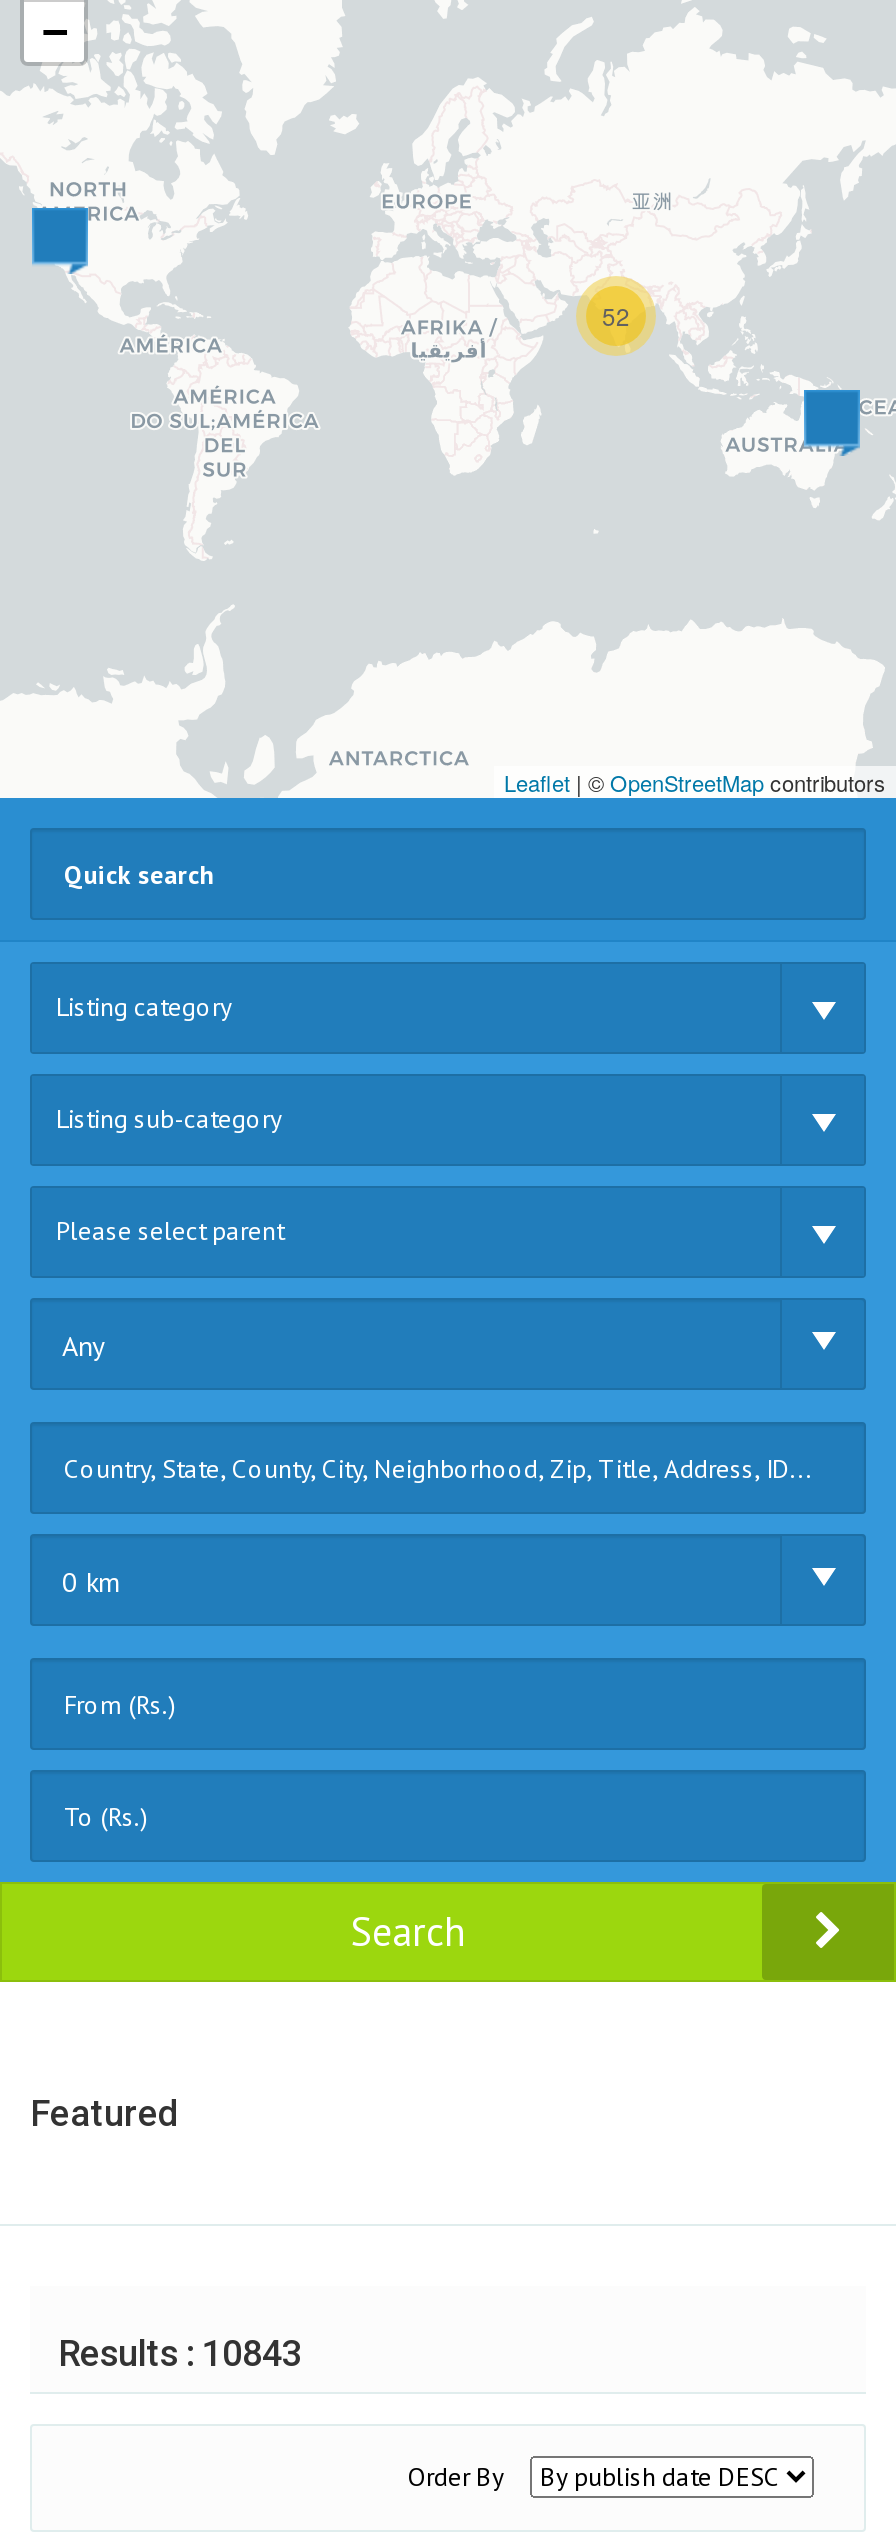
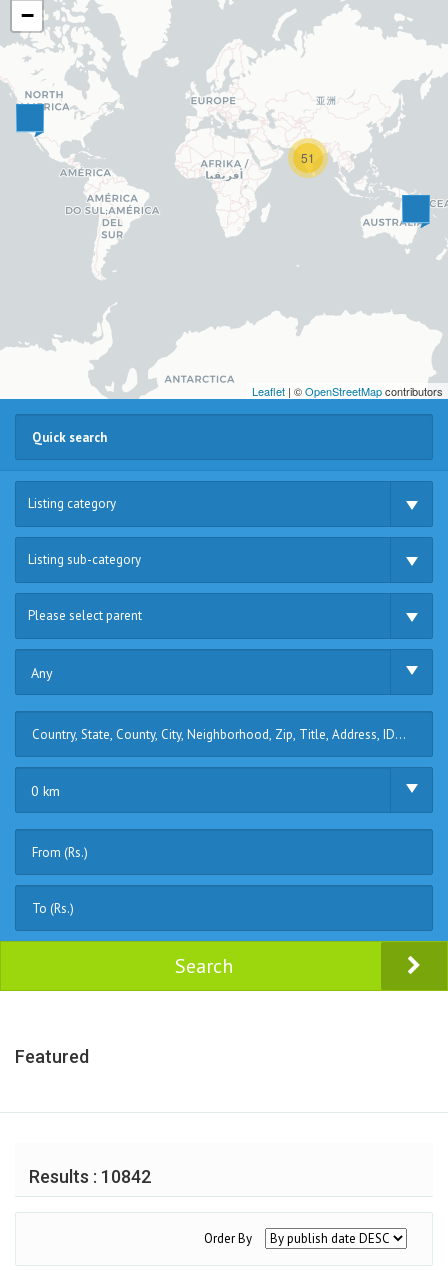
- 52
+ 51

- Results : 10843
+ Results : 10842
